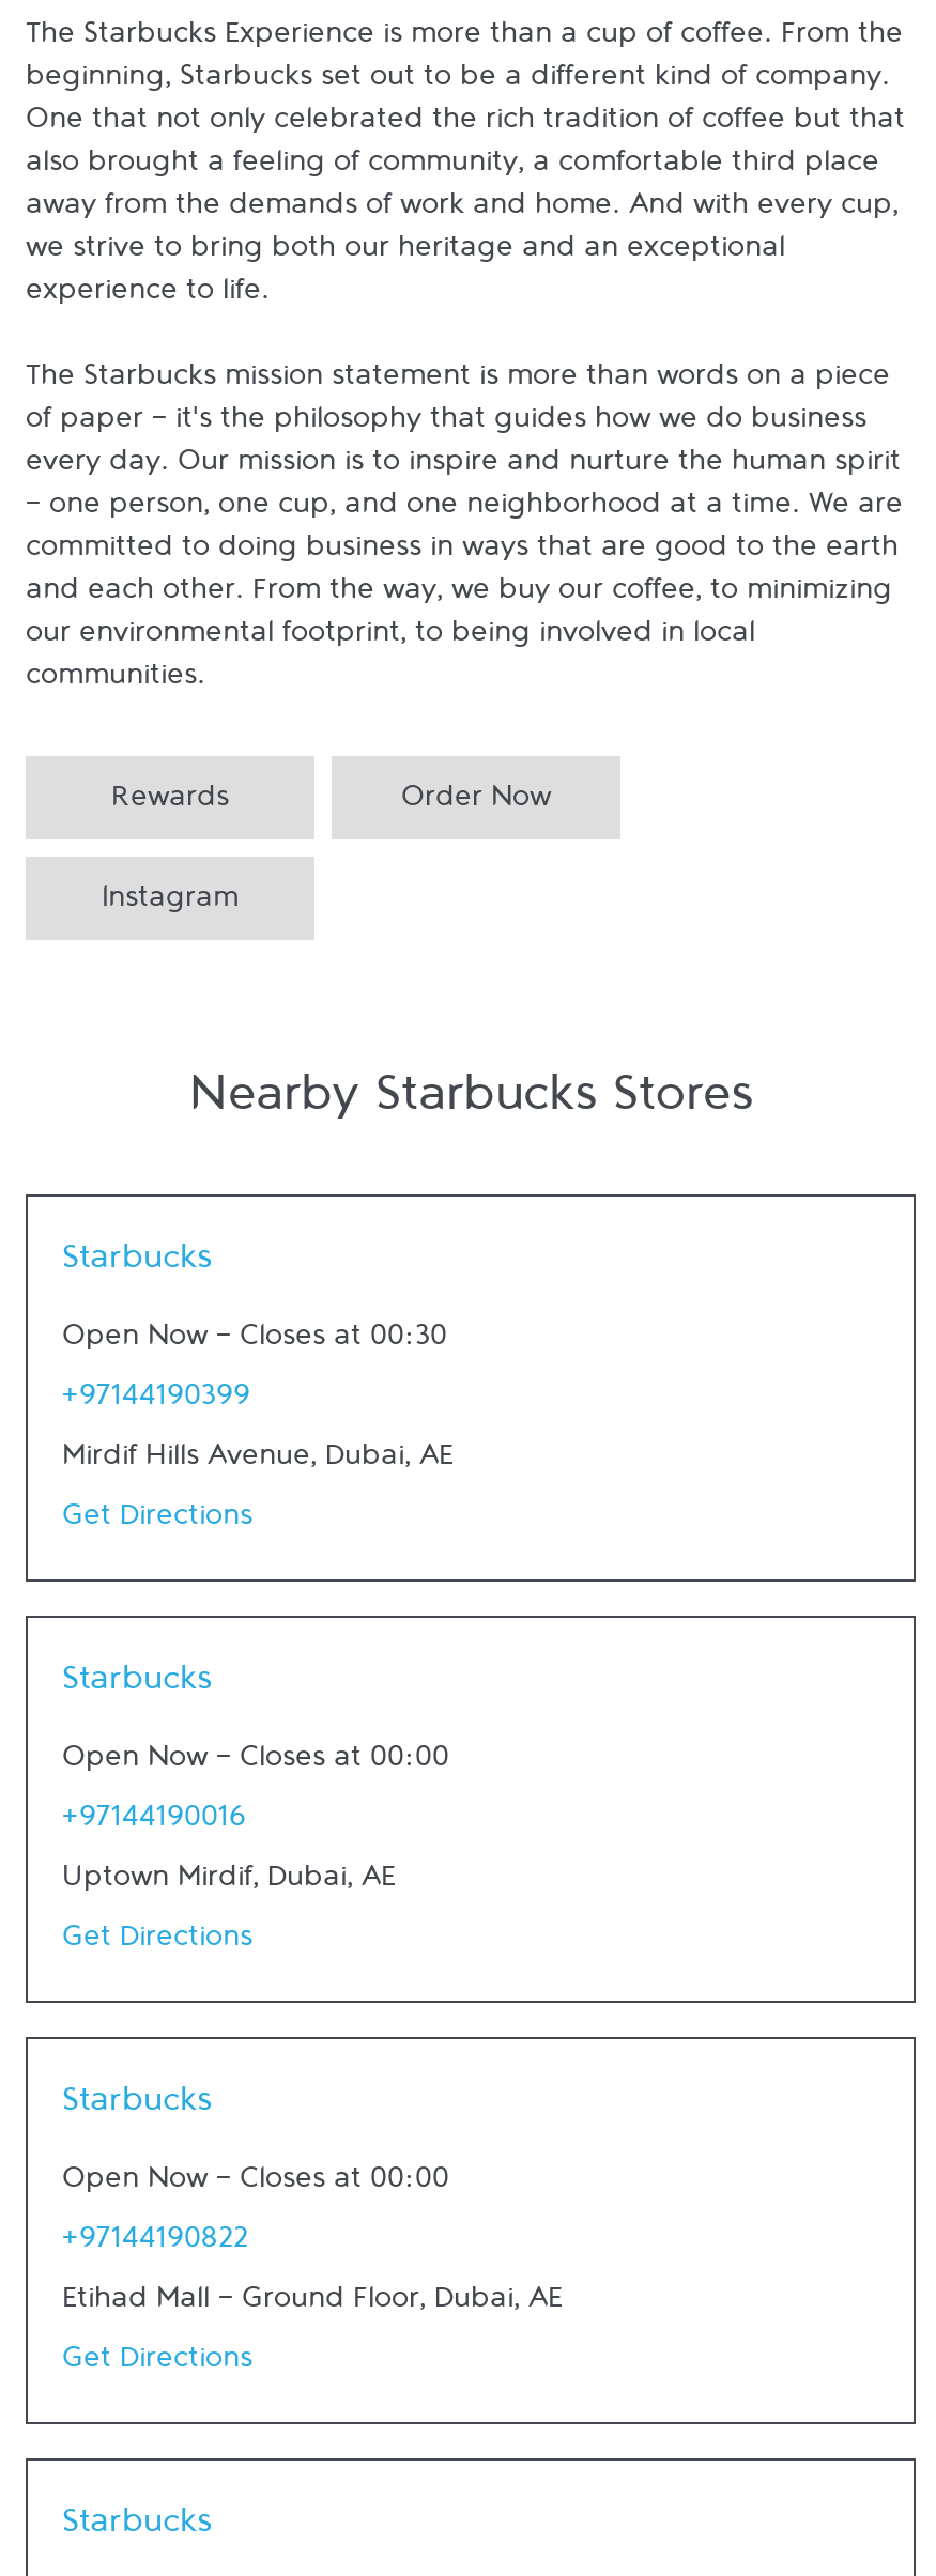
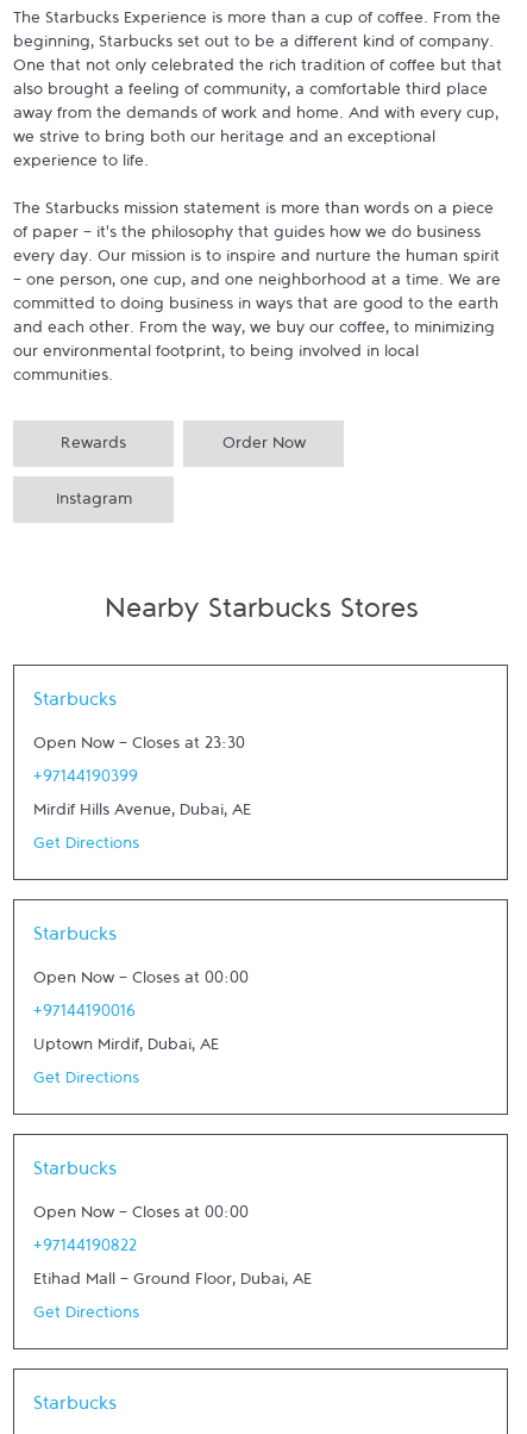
- Open Now - Closes at 00:30
+ Open Now - Closes at 23:30
